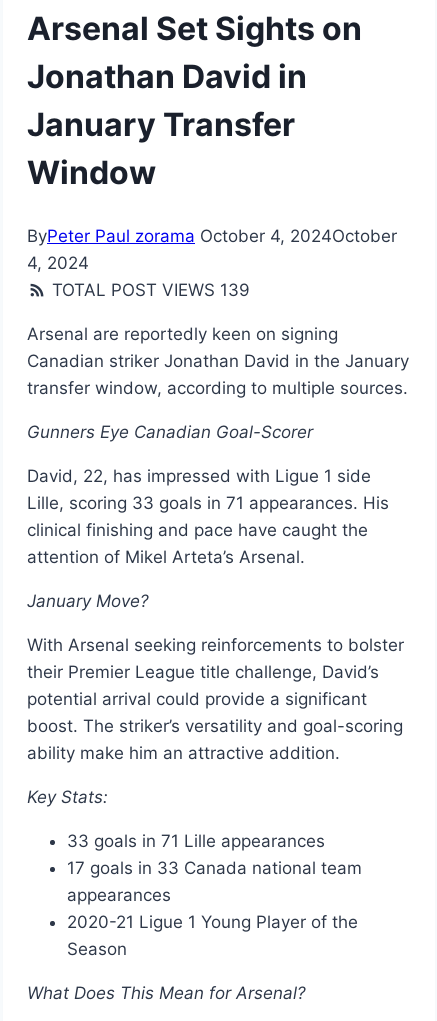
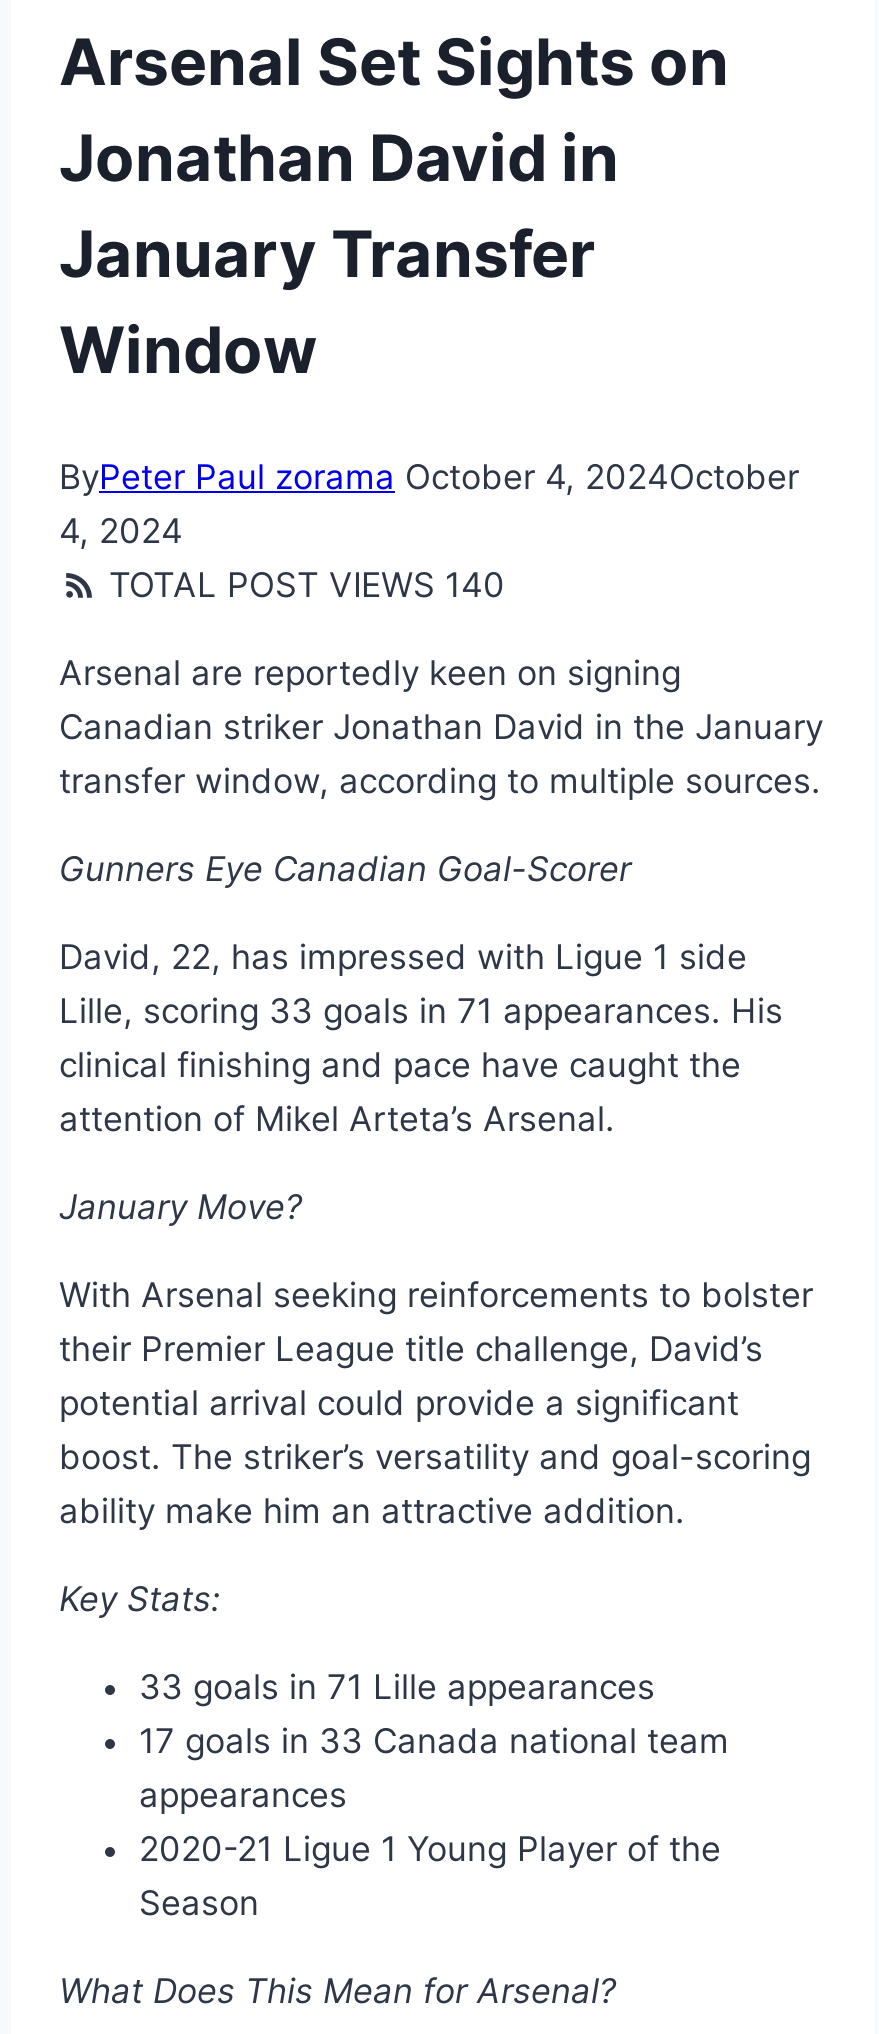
- TOTAL POST VIEWS 139
+ TOTAL POST VIEWS 140
